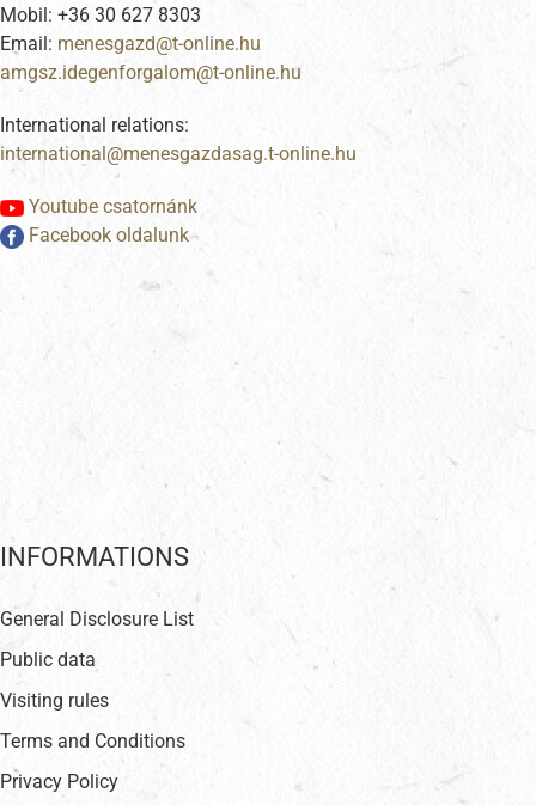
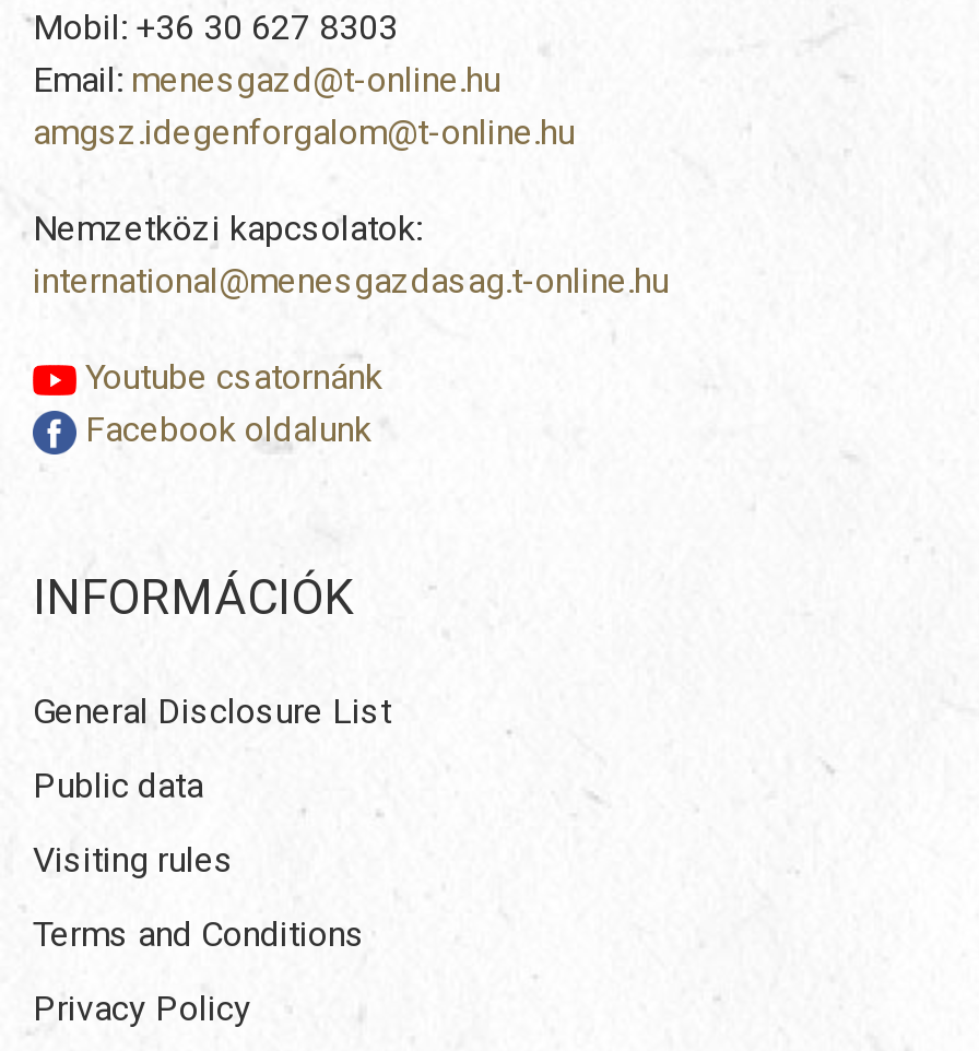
- Email:
+ Email: menesgazd@t-online.hu
+ amgsz.idegenforgalom@t-online.hu

- International relations:
+ Nemzetközi kapcsolatok:
+ international@menesgazdasag.t-online.hu

- INFORMATIONS
+ INFORMÁCIÓK
